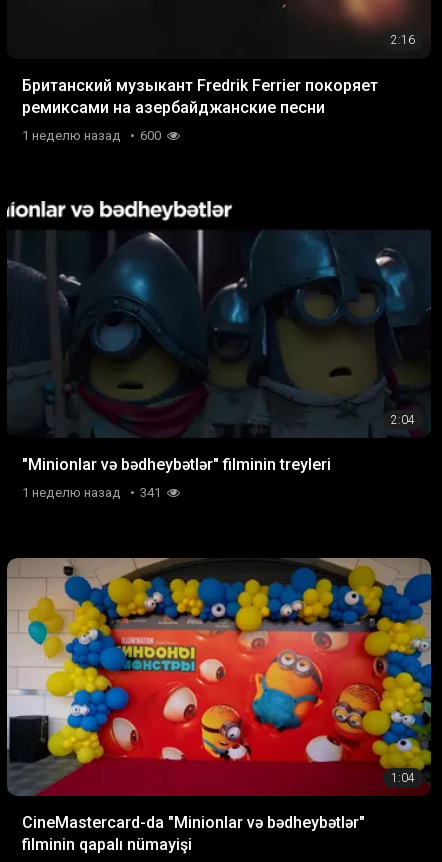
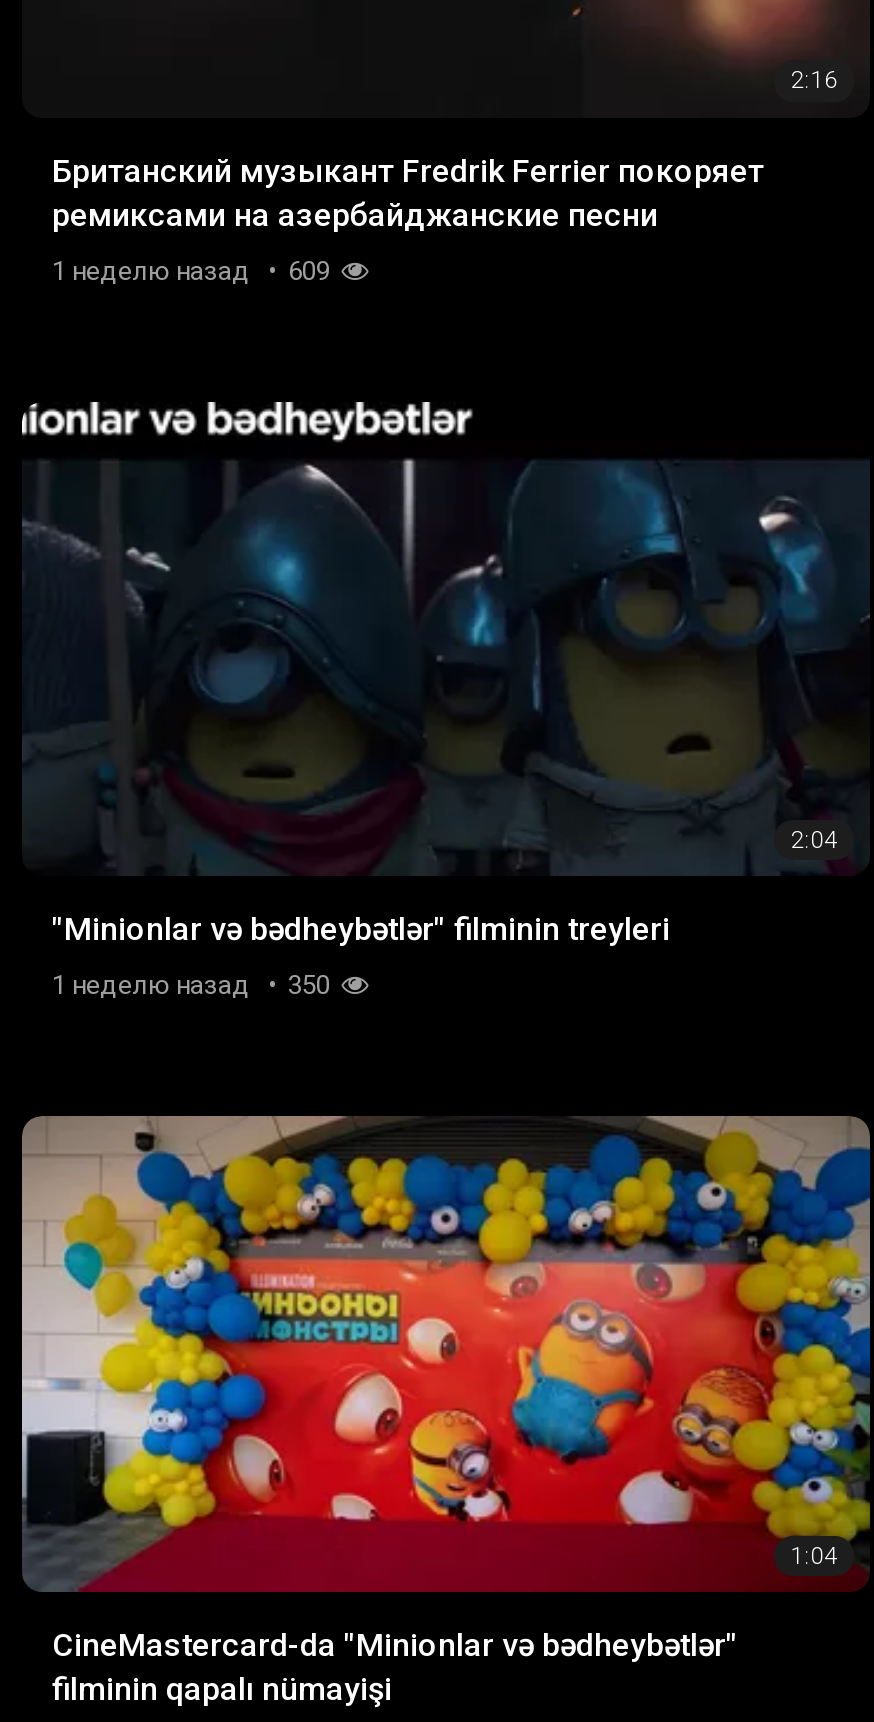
- 1 неделю назад 600
+ 1 неделю назад 609

- 1 неделю назад 341
+ 1 неделю назад 350
